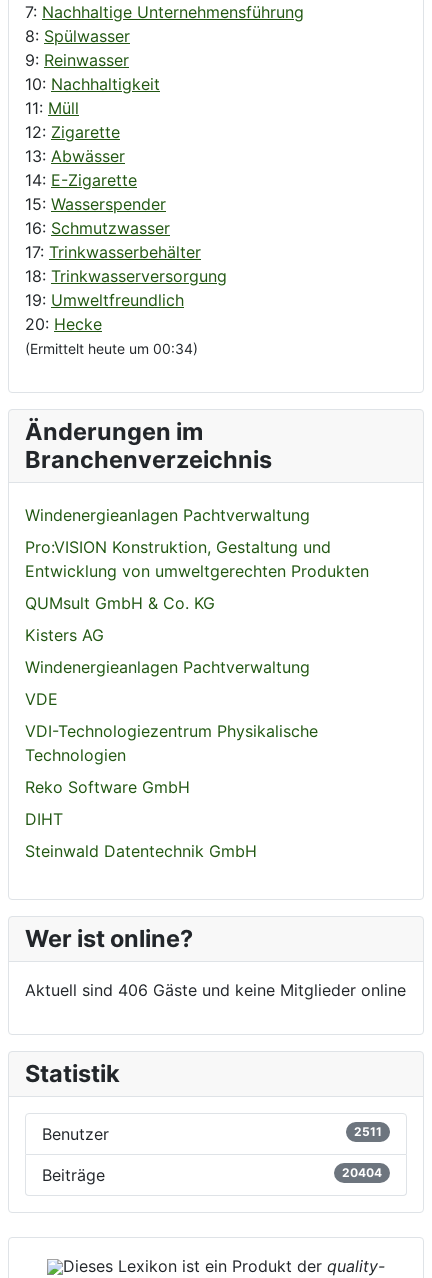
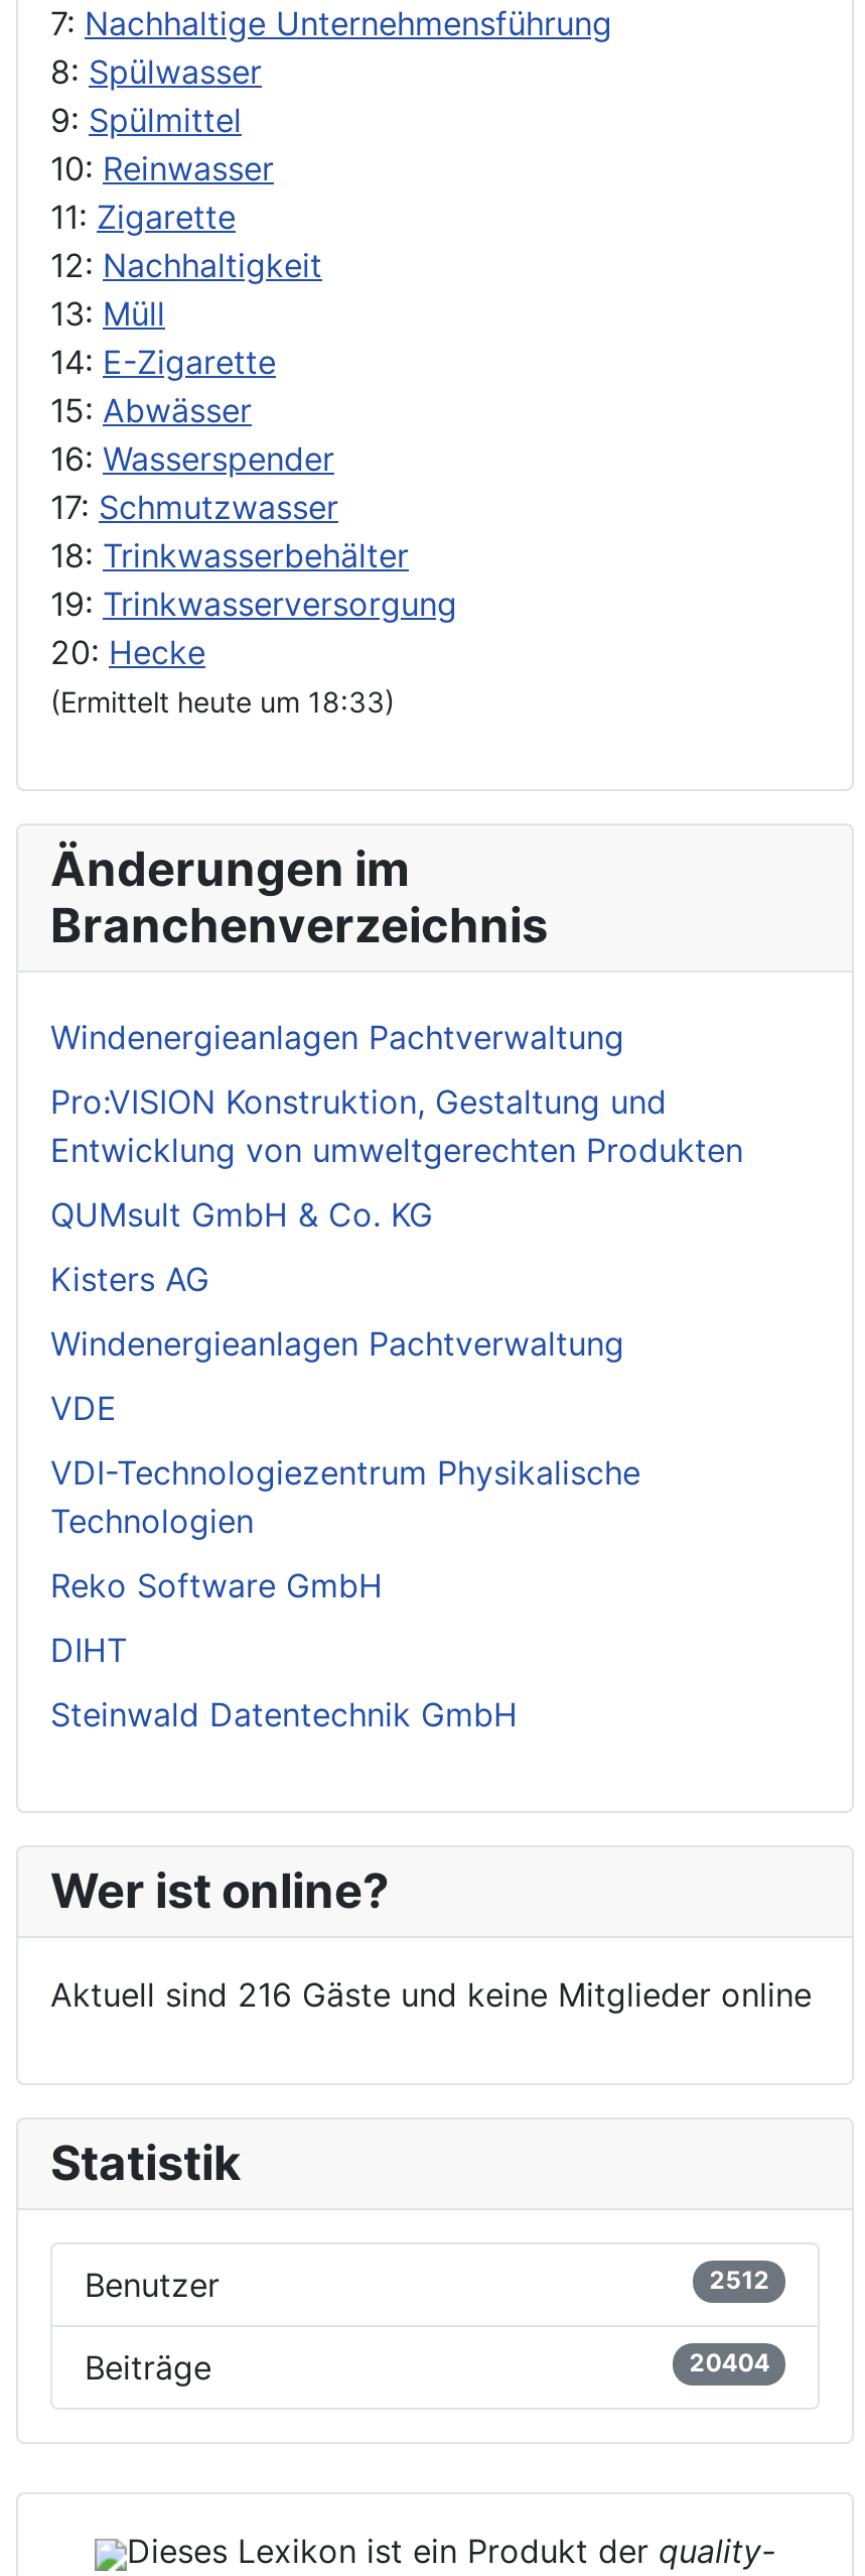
- 9: Reinwasser
- 10: Nachhaltigkeit
- 11: Müll
- 12: Zigarette
- 13: Abwässer
+ 9: Spülmittel
+ 10: Reinwasser
+ 11: Zigarette
+ 12: Nachhaltigkeit
+ 13: Müll

- 15: Wasserspender
- 16: Schmutzwasser
- 17: Trinkwasserbehälter
- 18: Trinkwasserversorgung
- 19: Umweltfreundlich
+ 15: Abwässer
+ 16: Wasserspender
+ 17: Schmutzwasser
+ 18: Trinkwasserbehälter
+ 19: Trinkwasserversorgung

- (Ermittelt heute um 00:34)
+ (Ermittelt heute um 18:33)

- Aktuell sind 406 Gäste und keine Mitglieder online
+ Aktuell sind 216 Gäste und keine Mitglieder online

- 2511
+ 2512
